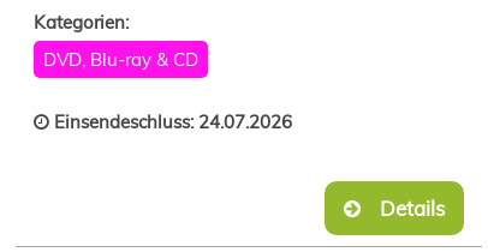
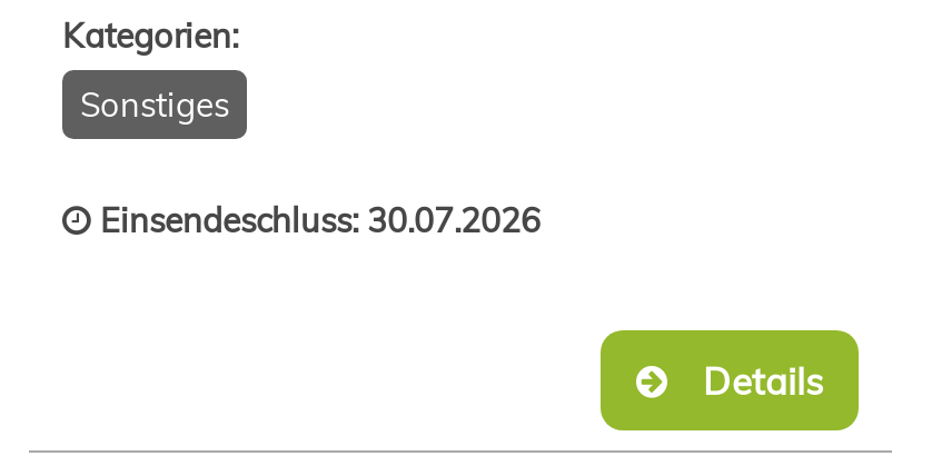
- DVD, Blu-ray & CD
+ Sonstiges

- Einsendeschluss: 24.07.2026
+ Einsendeschluss: 30.07.2026
